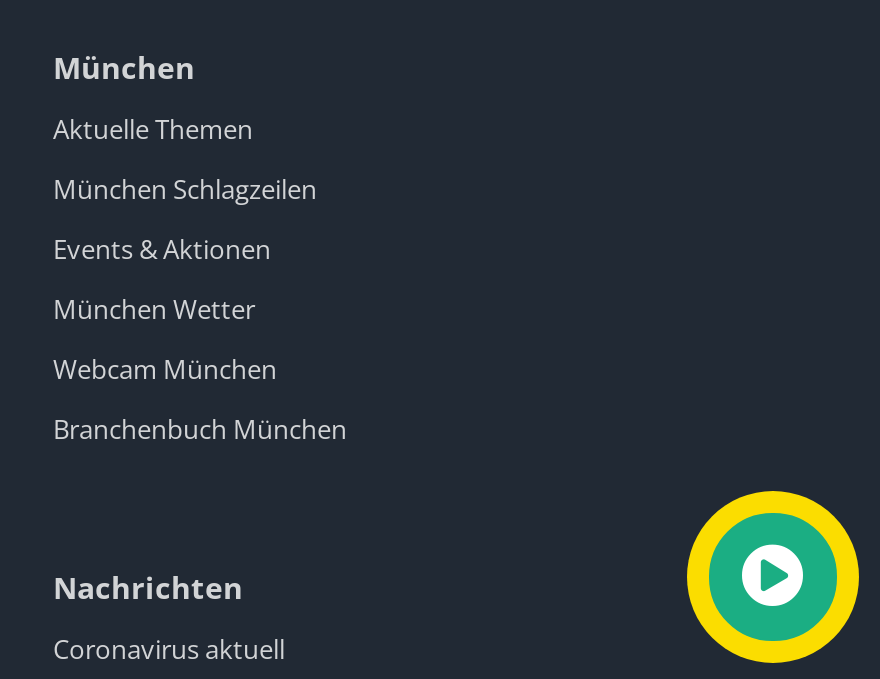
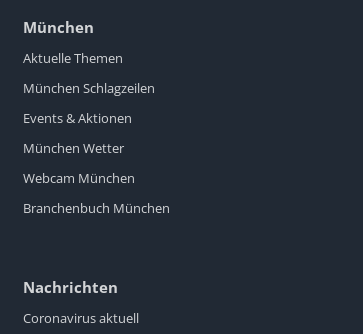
- [image]
